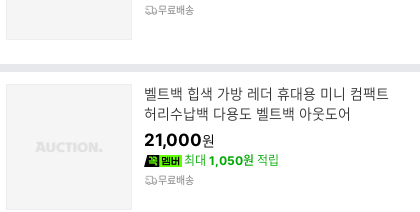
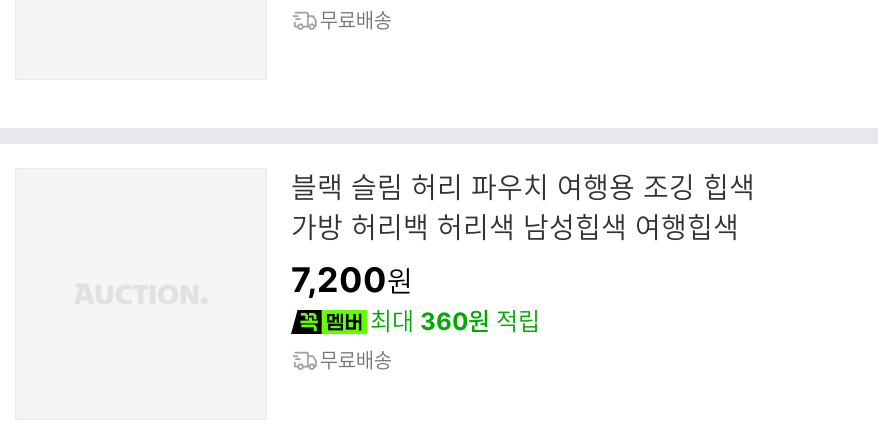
- 벨트백 힙색 가방 레더 휴대용 미니 컴팩트
- 허리수납백 다용도 벨트백 아웃도어
- 21,000원
- 최대 1,050원 적립
+ 블랙 슬림 허리 파우치 여행용 조깅 힙색
+ 가방 허리백 허리색 남성힙색 여행힙색
+ 7,200원
+ 최대 360원 적립
